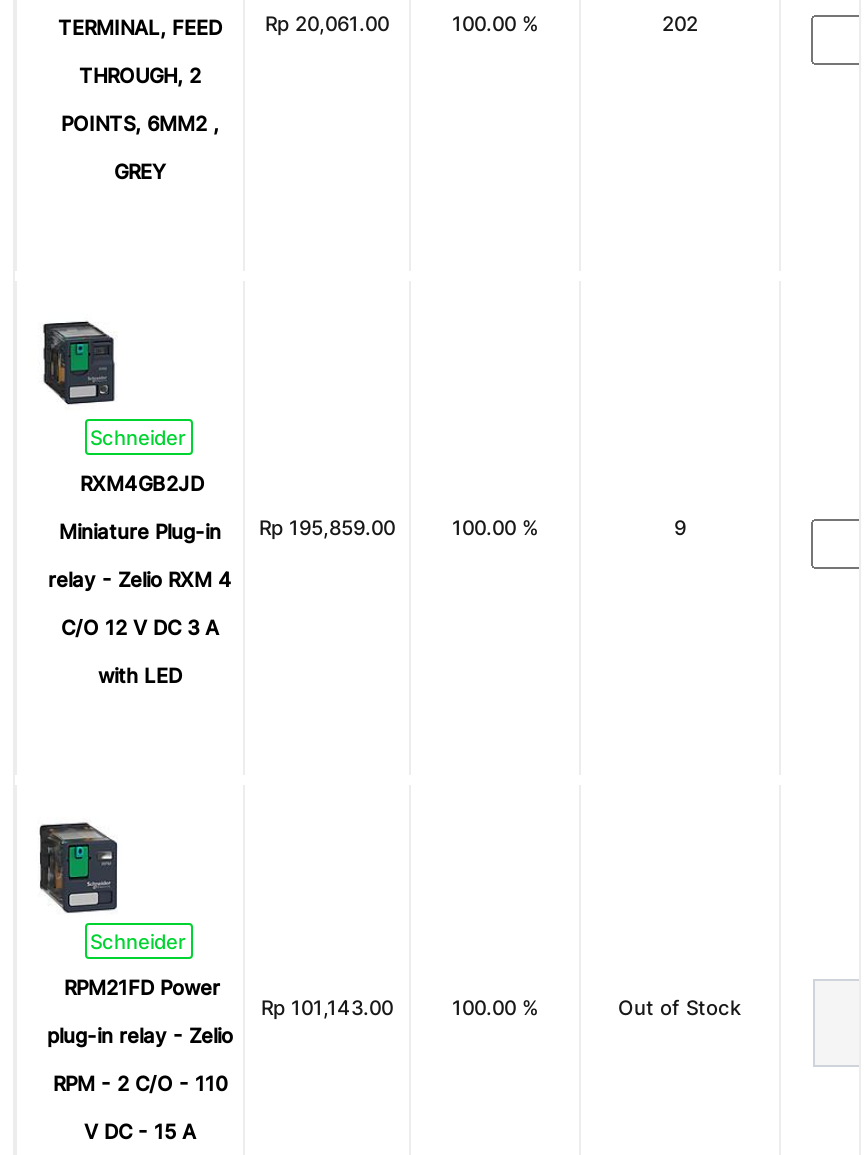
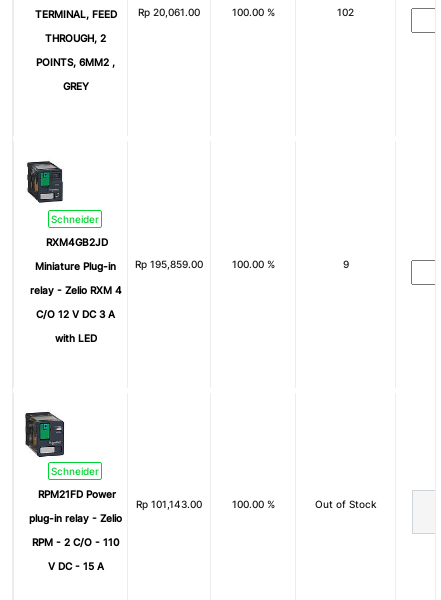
- 202
+ 102
